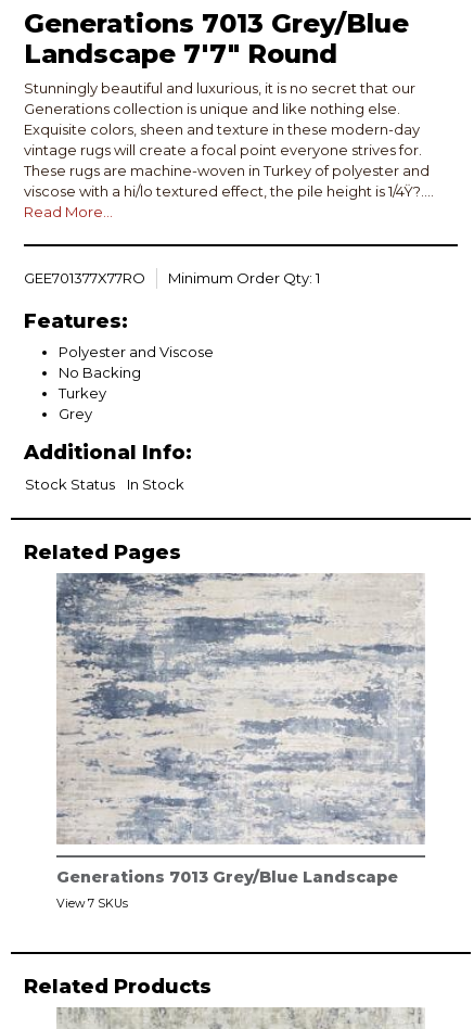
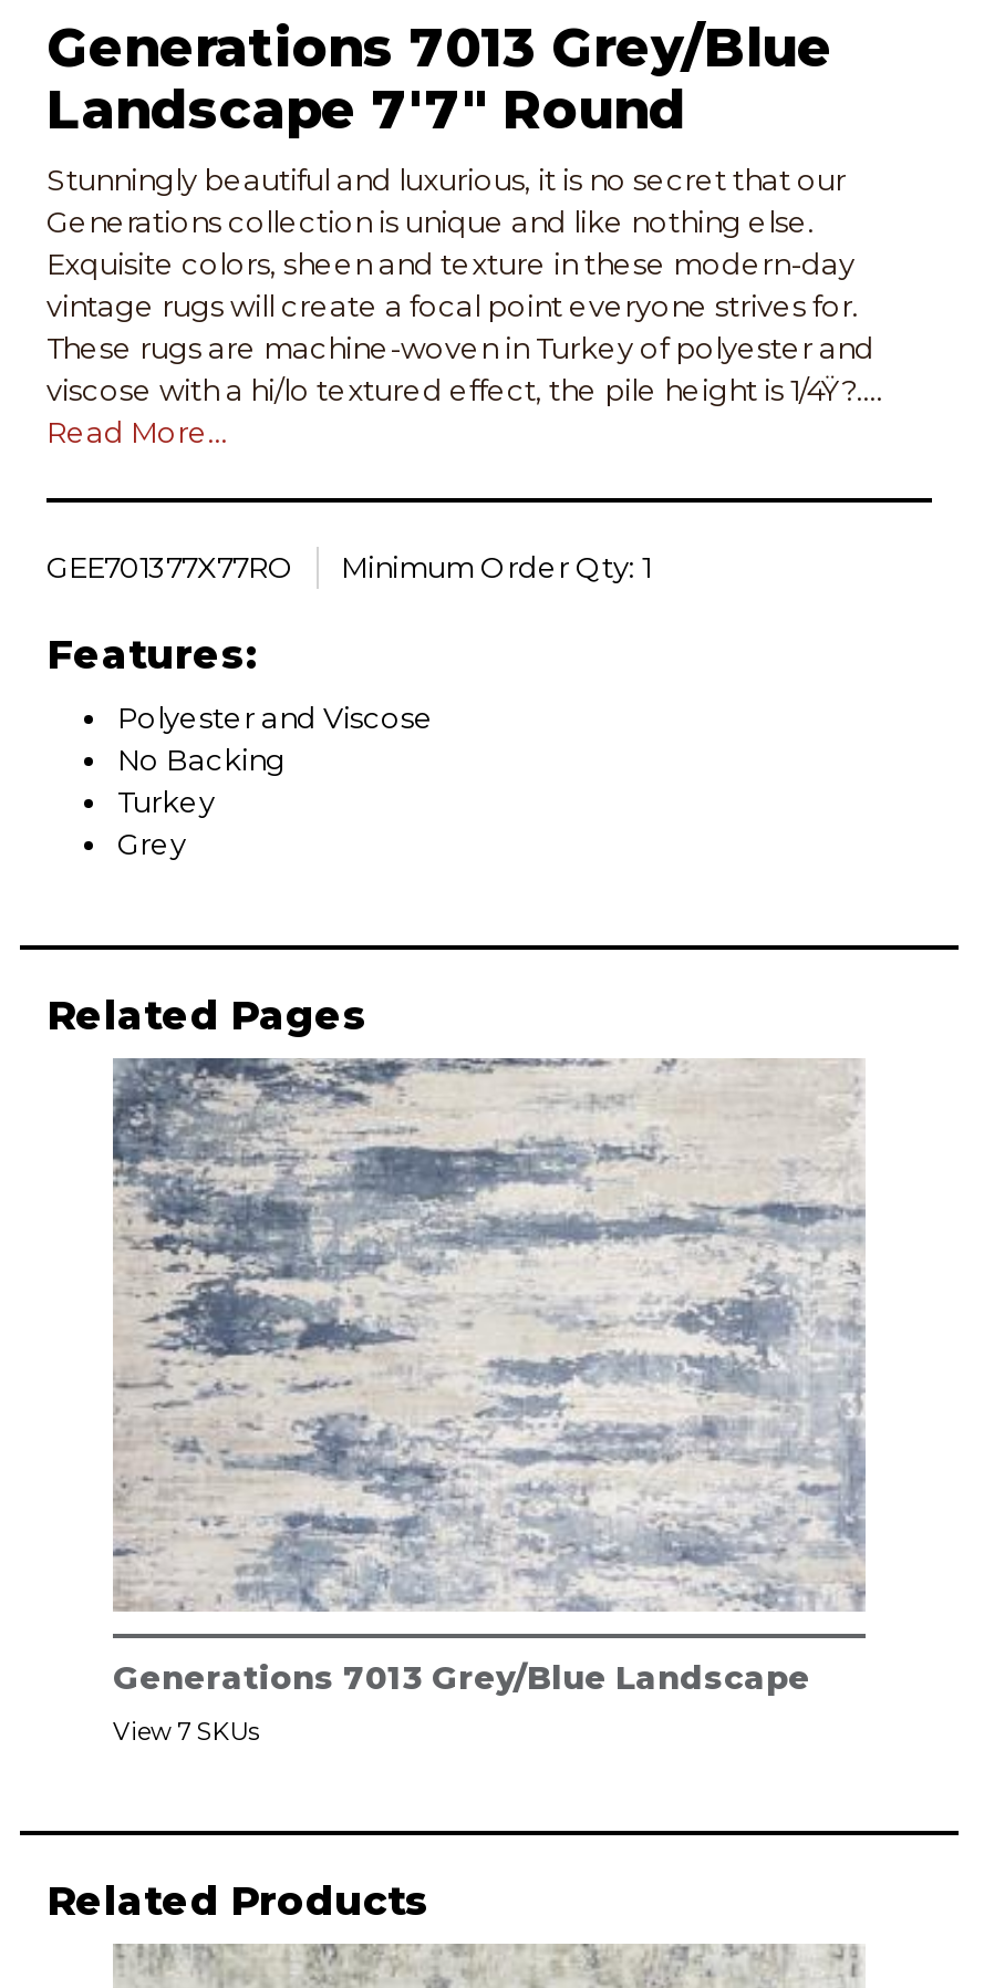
- Additional Info:
- Stock Status
- In Stock
